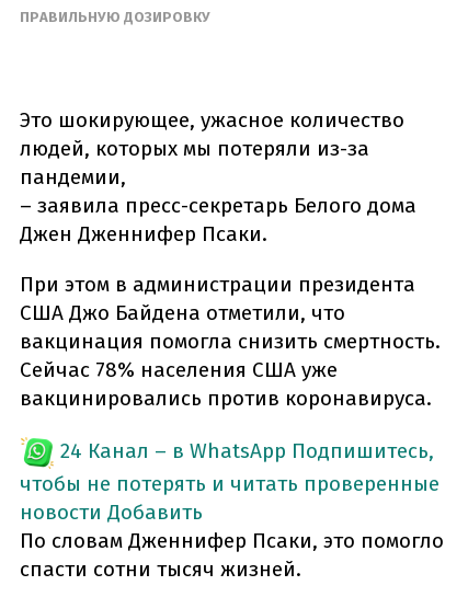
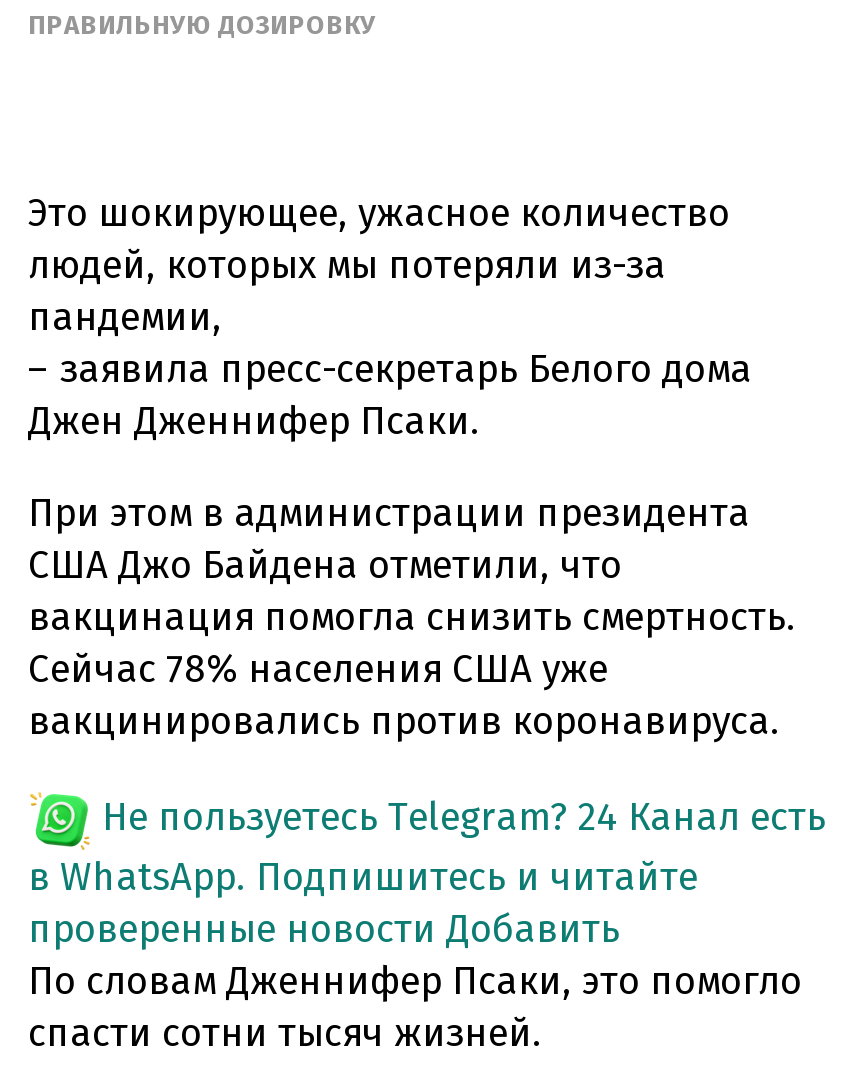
- 24 Канал – в WhatsApp Подпишитесь,
- чтобы не потерять и читать проверенные
- новости Добавить
+ Не пользуетесь Telegram? 24 Канал есть
+ в WhatsApp. Подпишитесь и читайте
+ проверенные новости Добавить
